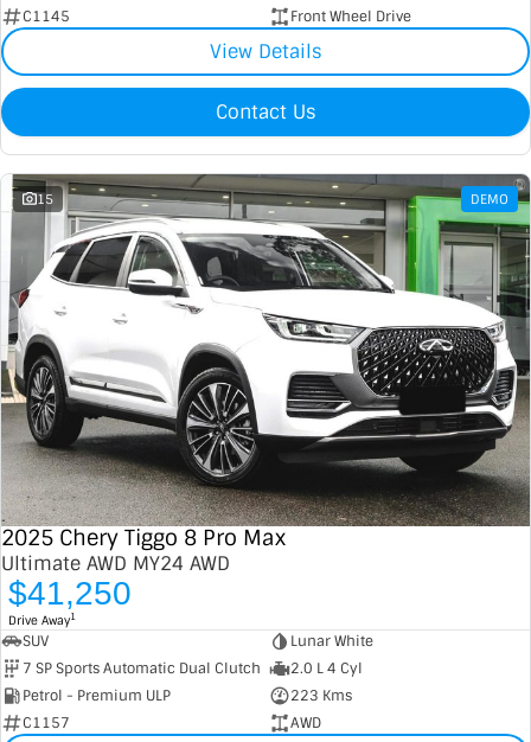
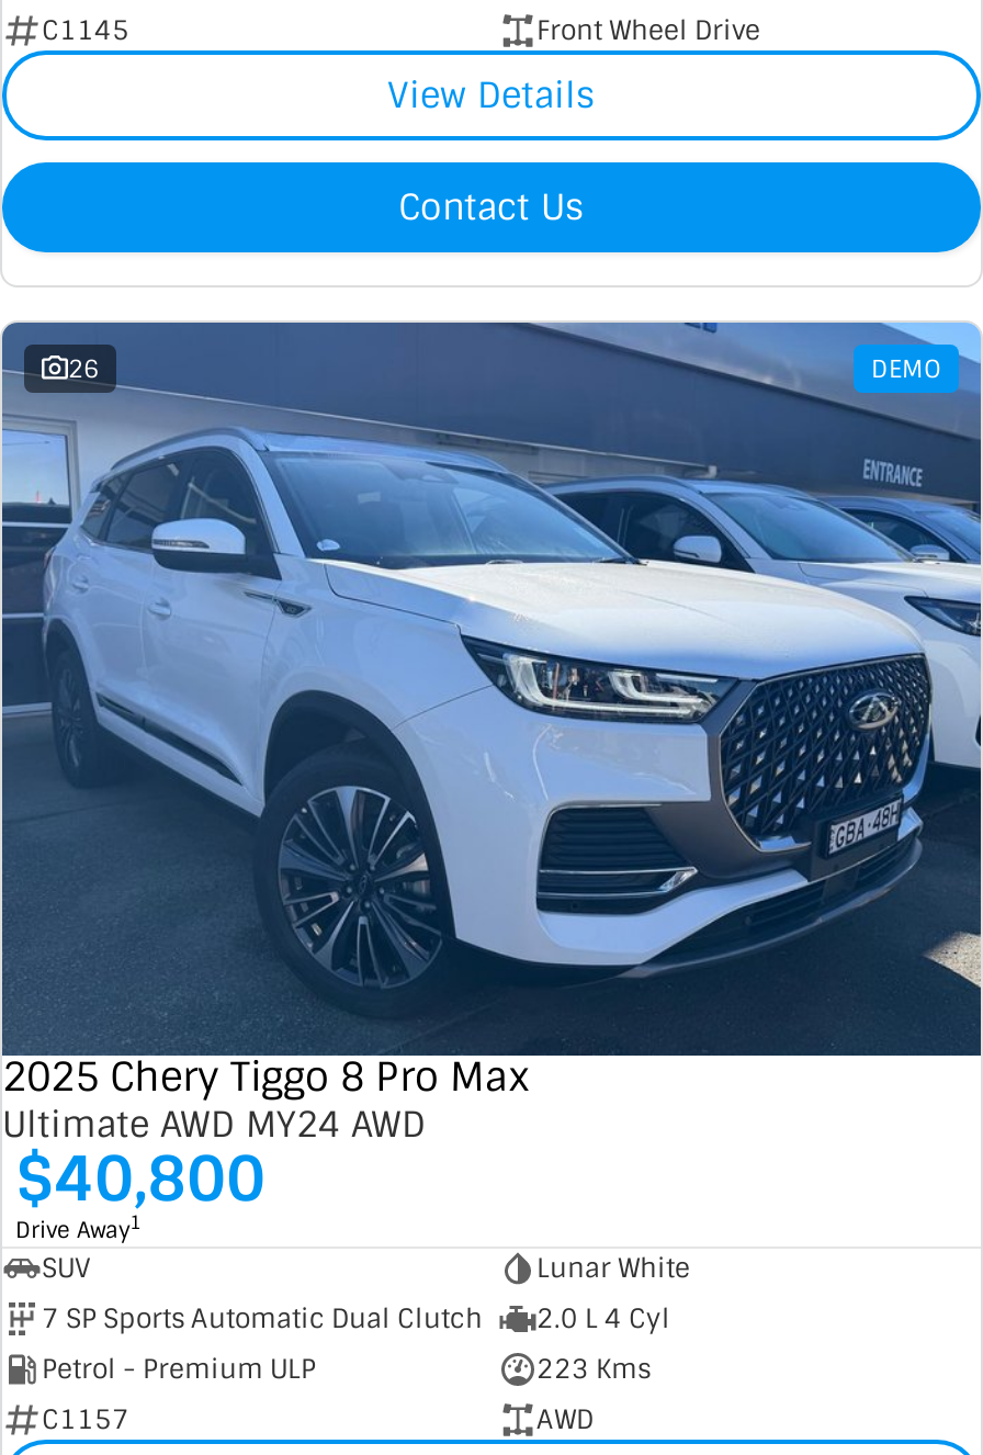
- [image]
- 15
+ [image]
+ 26

- $41,250
+ $40,800
